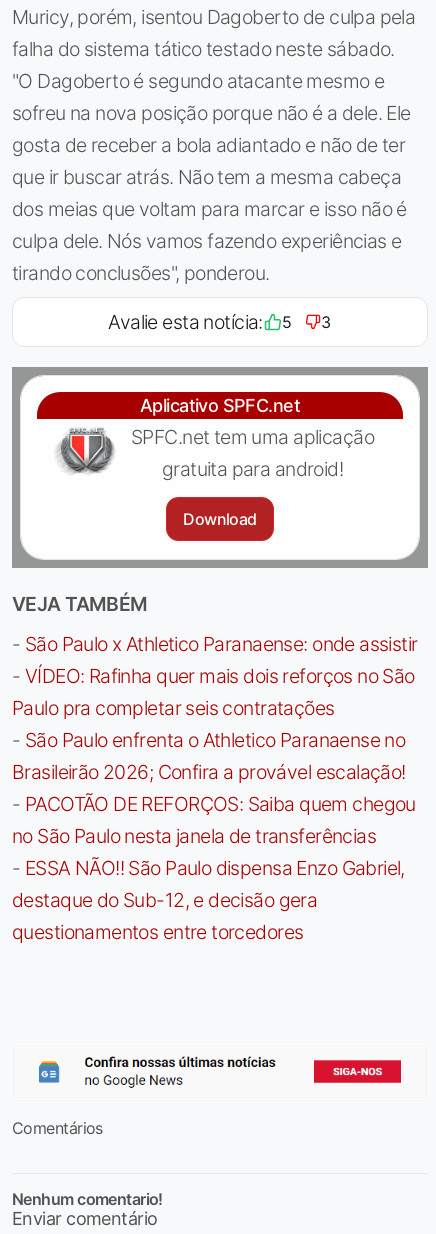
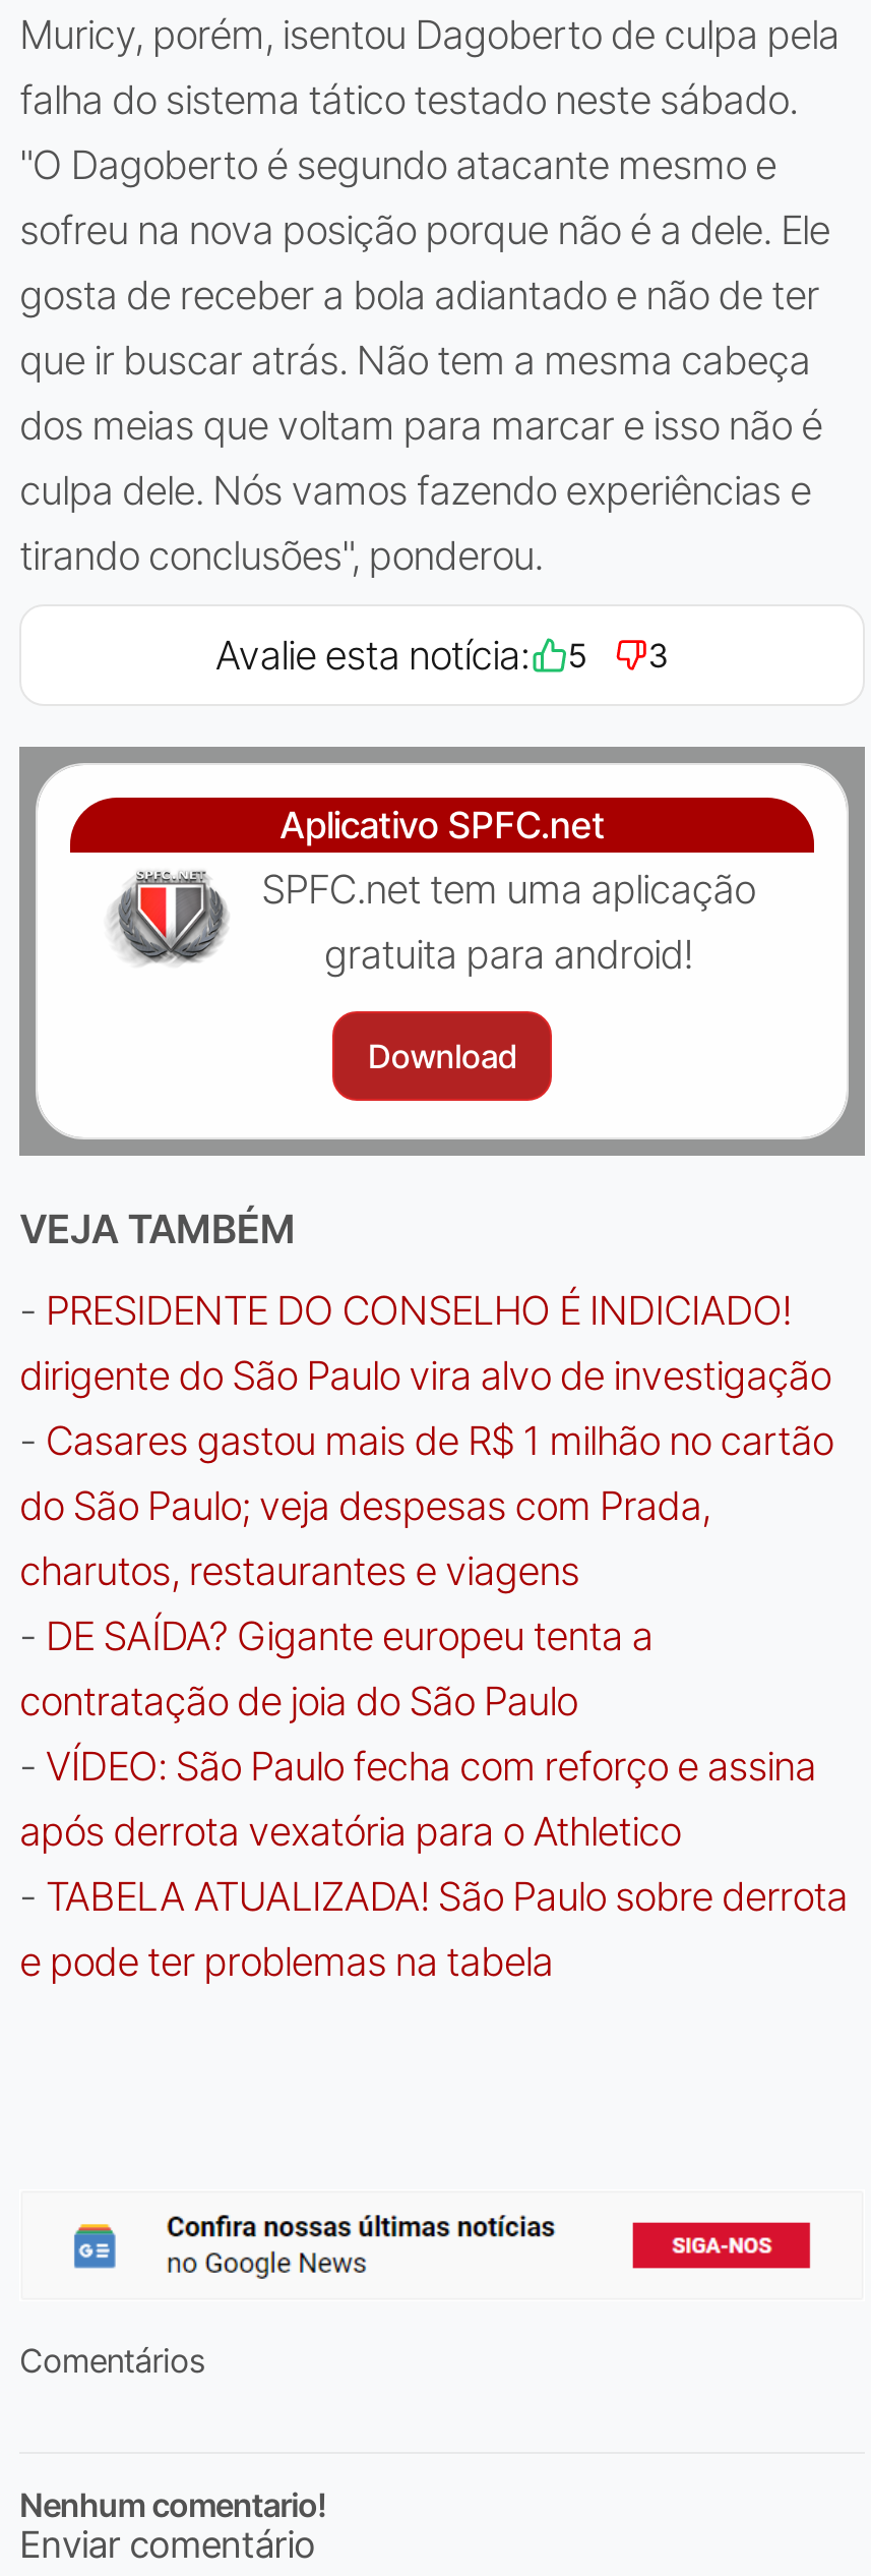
- - São Paulo x Athletico Paranaense: onde assistir
- - VÍDEO: Rafinha quer mais dois reforços no São
- Paulo pra completar seis contratações
- - São Paulo enfrenta o Athletico Paranaense no
- Brasileirão 2026; Confira a provável escalação!
- - PACOTÃO DE REFORÇOS: Saiba quem chegou
- no São Paulo nesta janela de transferências
- - ESSA NÃO!! São Paulo dispensa Enzo Gabriel,
- destaque do Sub-12, e decisão gera
- questionamentos entre torcedores
+ - PRESIDENTE DO CONSELHO É INDICIADO!
+ dirigente do São Paulo vira alvo de investigação
+ - Casares gastou mais de R$ 1 milhão no cartão
+ do São Paulo; veja despesas com Prada,
+ charutos, restaurantes e viagens
+ - DE SAÍDA? Gigante europeu tenta a
+ contratação de joia do São Paulo
+ - VÍDEO: São Paulo fecha com reforço e assina
+ após derrota vexatória para o Athletico
+ - TABELA ATUALIZADA! São Paulo sobre derrota
+ e pode ter problemas na tabela
